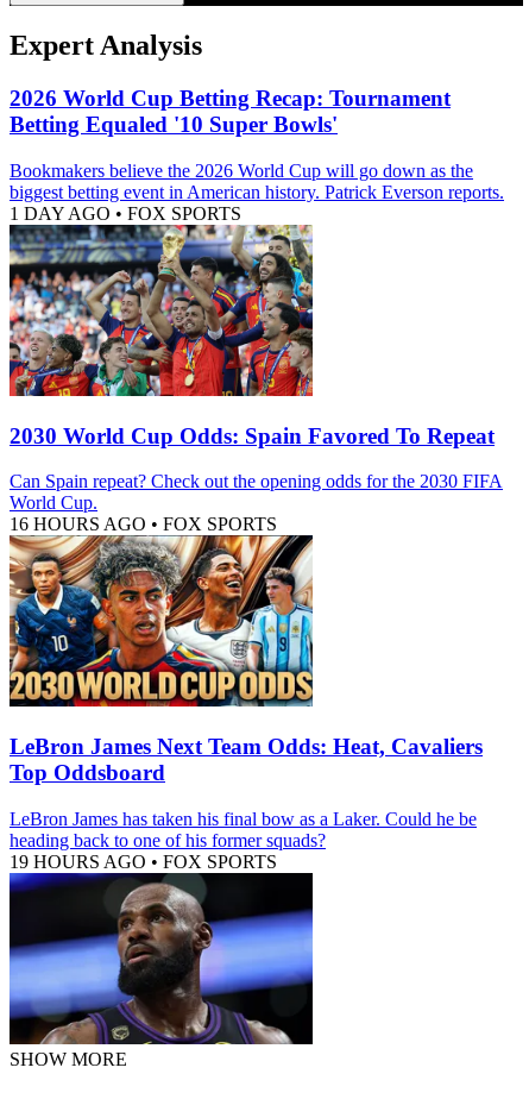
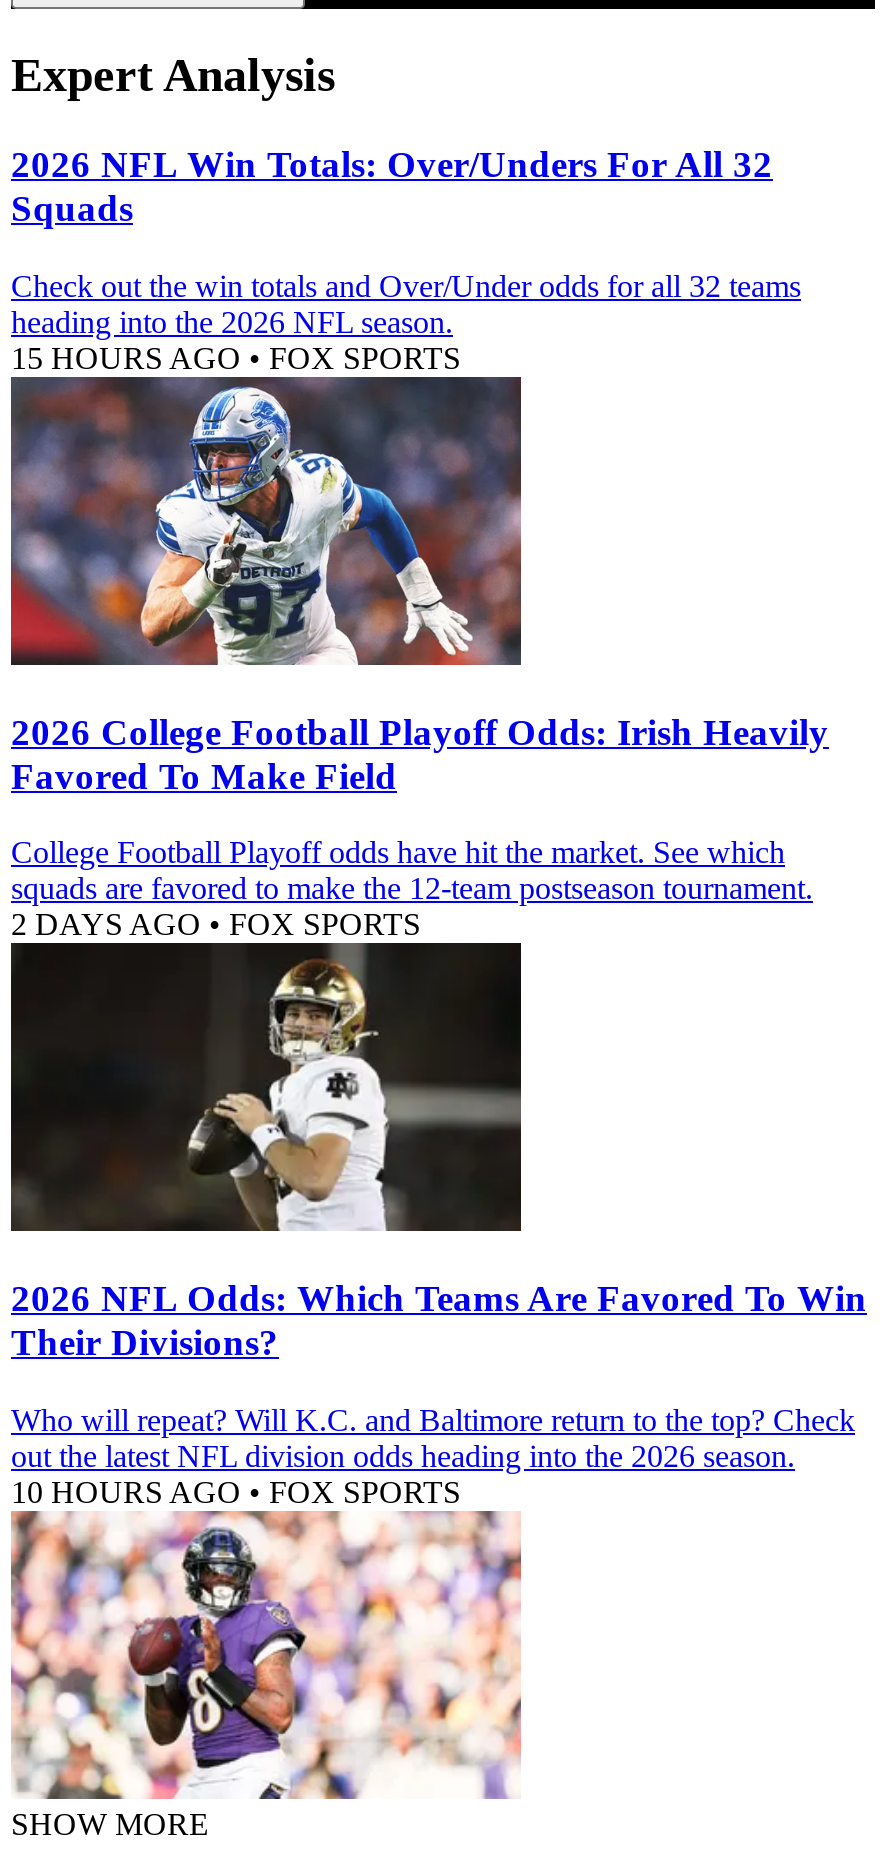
- 2026 World Cup Betting Recap: Tournament
- Betting Equaled '10 Super Bowls'
+ 2026 NFL Win Totals: Over/Unders For All 32
+ Squads

- Bookmakers believe the 2026 World Cup will go down as the
- biggest betting event in American history. Patrick Everson reports.
- 1 DAY AGO • FOX SPORTS
+ Check out the win totals and Over/Under odds for all 32 teams
+ heading into the 2026 NFL season.
+ 15 HOURS AGO • FOX SPORTS

- [image]
- 2030 World Cup Odds: Spain Favored To Repeat
+ [image]
+ 2026 College Football Playoff Odds: Irish Heavily
+ Favored To Make Field

- Can Spain repeat? Check out the opening odds for the 2030 FIFA
- World Cup.
- 16 HOURS AGO • FOX SPORTS
+ College Football Playoff odds have hit the market. See which
+ squads are favored to make the 12-team postseason tournament.
+ 2 DAYS AGO • FOX SPORTS

- [image]
- LeBron James Next Team Odds: Heat, Cavaliers
- Top Oddsboard
+ [image]
+ 2026 NFL Odds: Which Teams Are Favored To Win
+ Their Divisions?

- LeBron James has taken his final bow as a Laker. Could he be
- heading back to one of his former squads?
- 19 HOURS AGO • FOX SPORTS
+ Who will repeat? Will K.C. and Baltimore return to the top? Check
+ out the latest NFL division odds heading into the 2026 season.
+ 10 HOURS AGO • FOX SPORTS

- [image]
+ [image]
